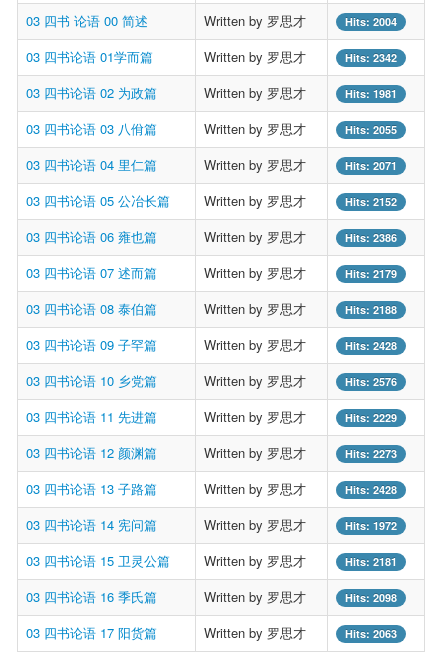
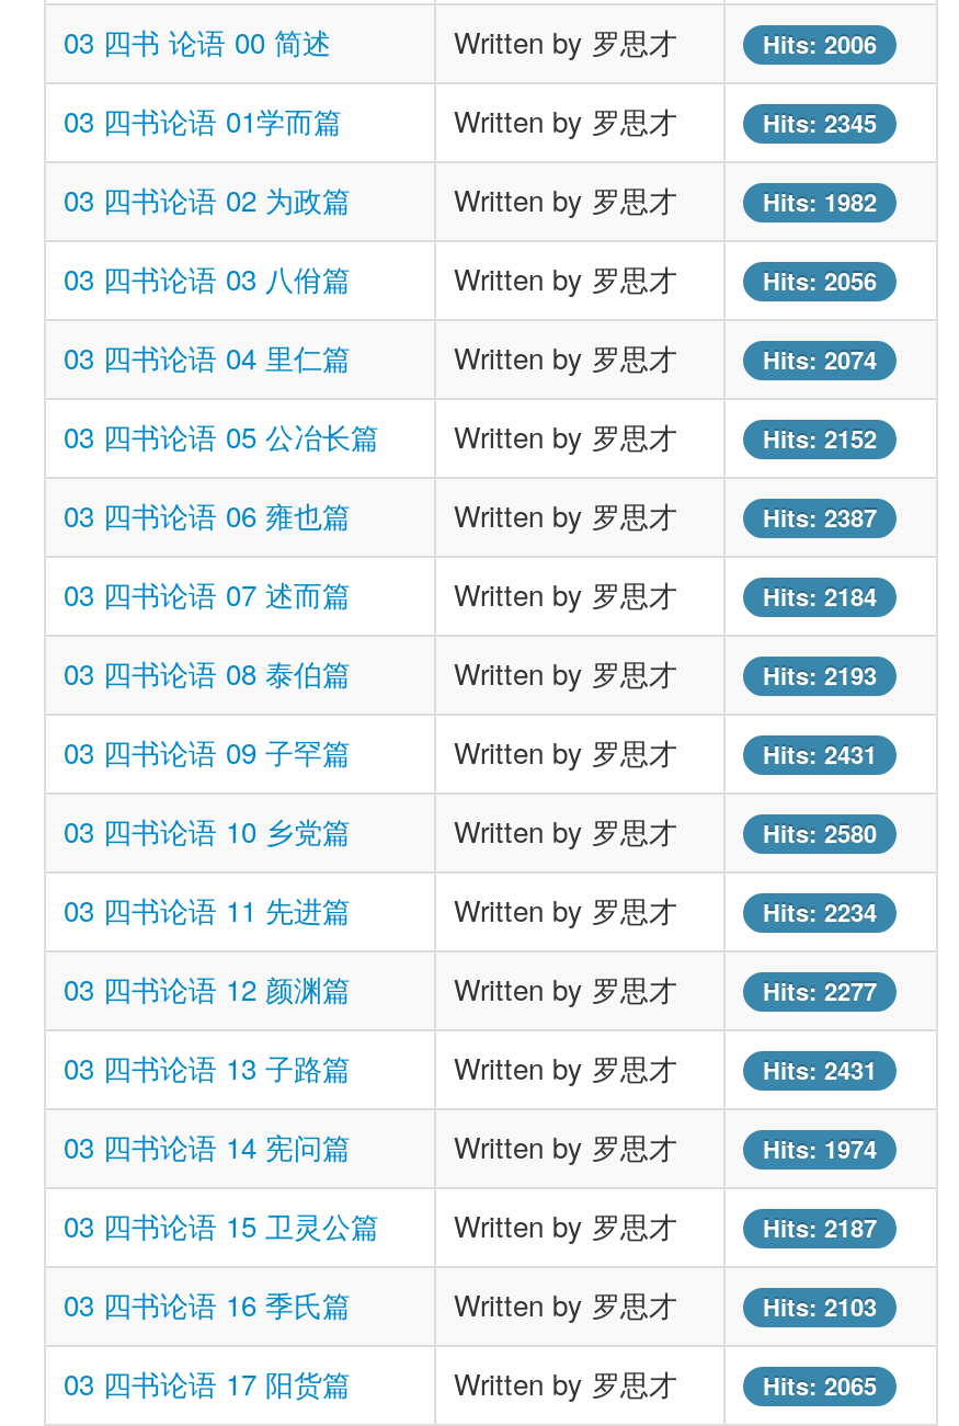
- Hits: 2004
+ Hits: 2006

- Hits: 2342
+ Hits: 2345

- Hits: 1981
+ Hits: 1982

- Hits: 2055
+ Hits: 2056

- Hits: 2071
+ Hits: 2074

- Hits: 2386
+ Hits: 2387

- Hits: 2179
+ Hits: 2184

- Hits: 2188
+ Hits: 2193

- Hits: 2428
+ Hits: 2431

- Hits: 2576
+ Hits: 2580

- Hits: 2229
+ Hits: 2234

- Hits: 2273
+ Hits: 2277

- Hits: 2428
+ Hits: 2431

- Hits: 1972
+ Hits: 1974

- Hits: 2181
+ Hits: 2187

- Hits: 2098
+ Hits: 2103

- Hits: 2063
+ Hits: 2065
